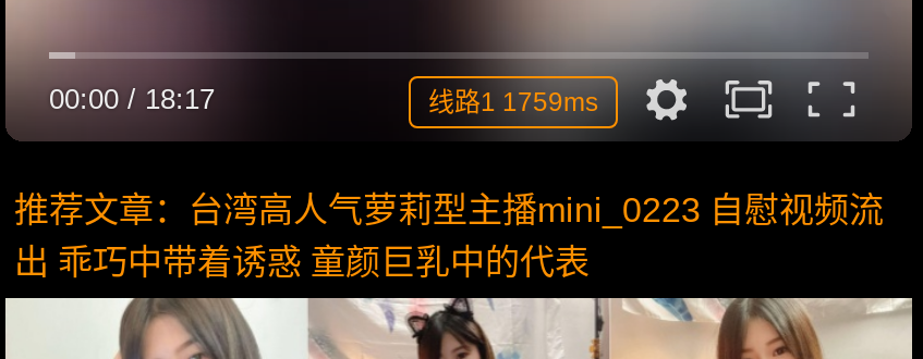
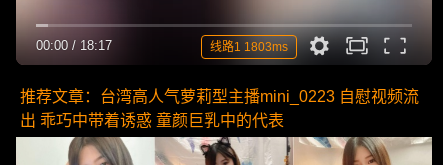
- 线路1 1759ms
+ 线路1 1803ms
